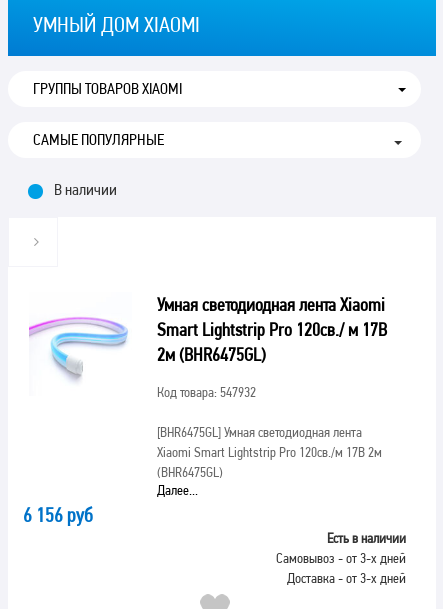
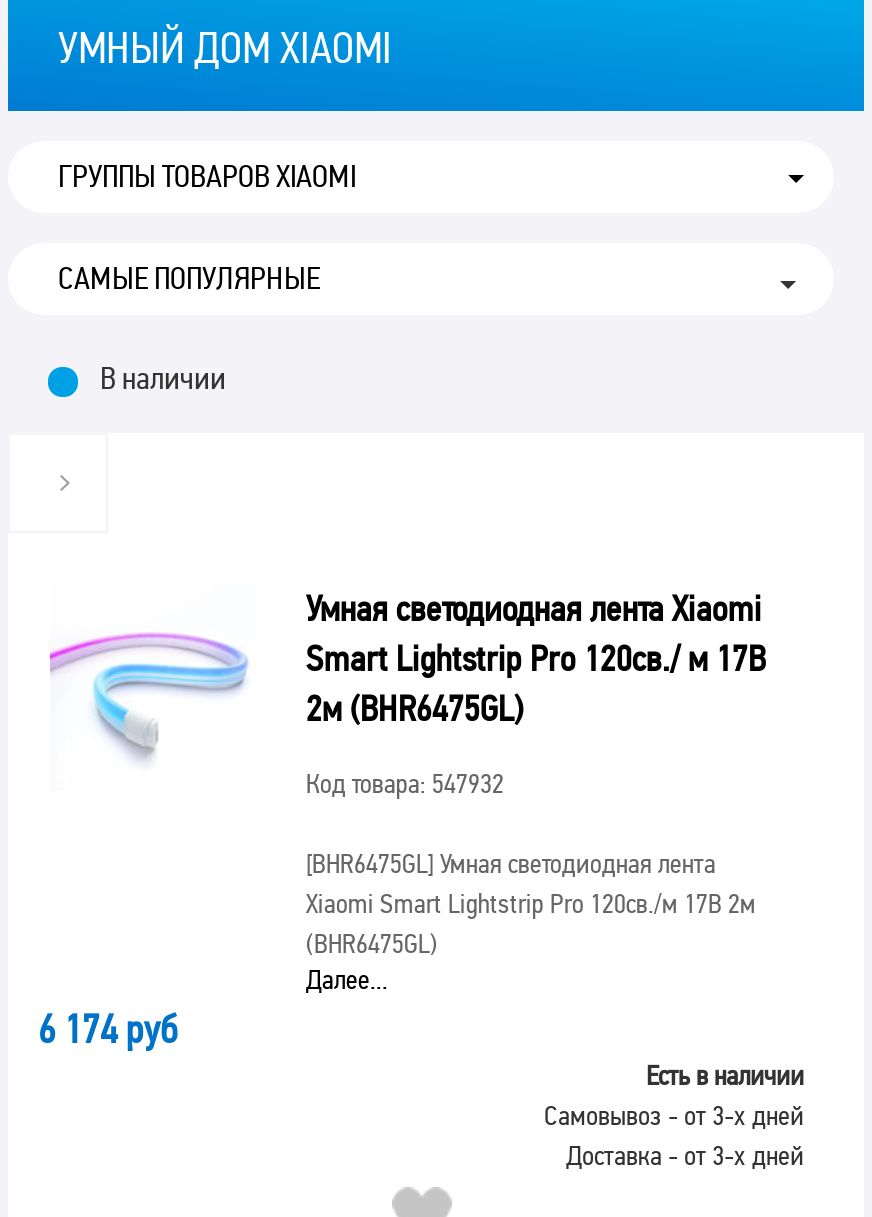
- 6 156 руб
+ 6 174 руб
